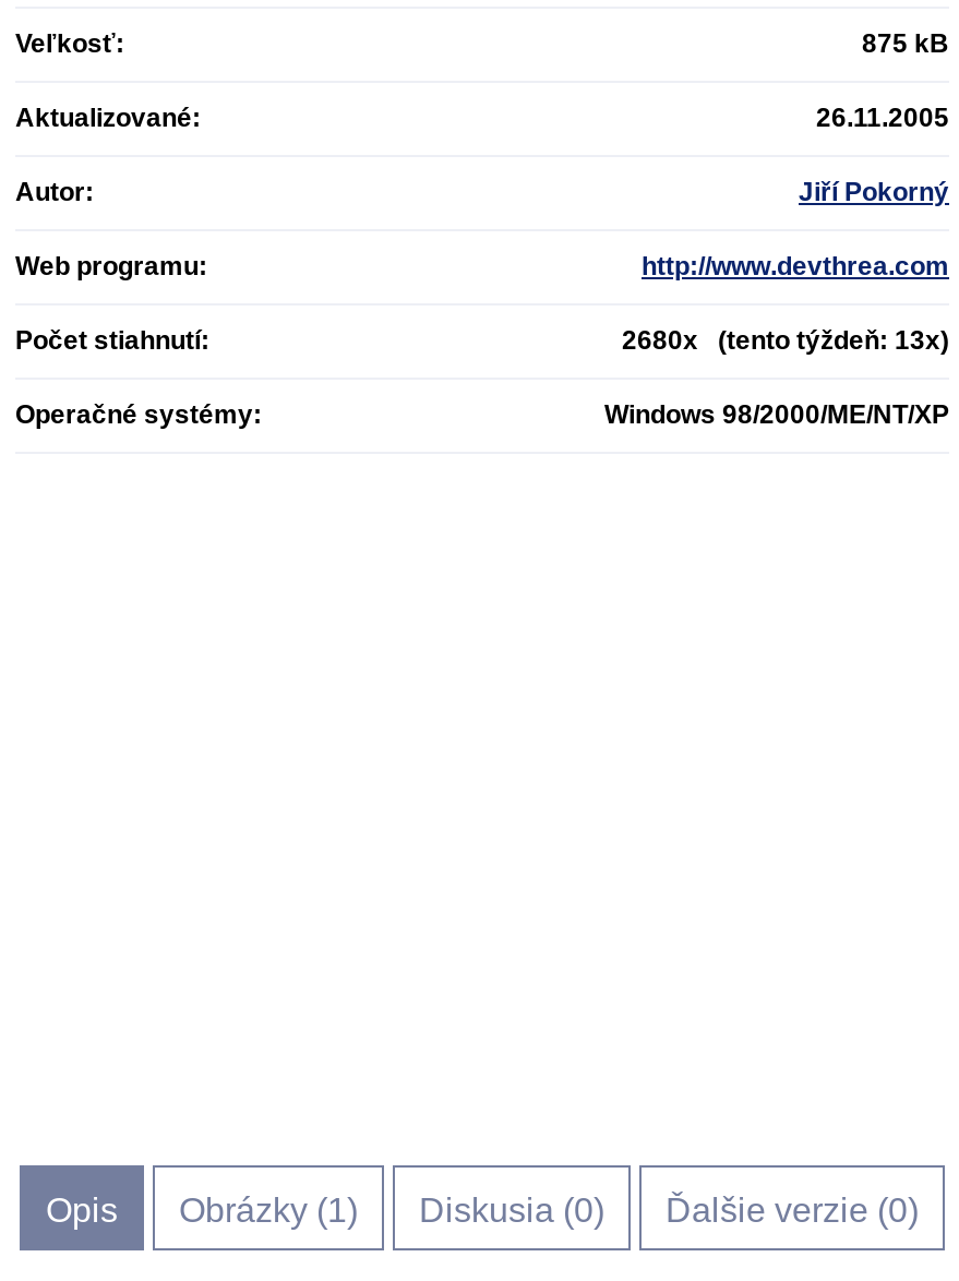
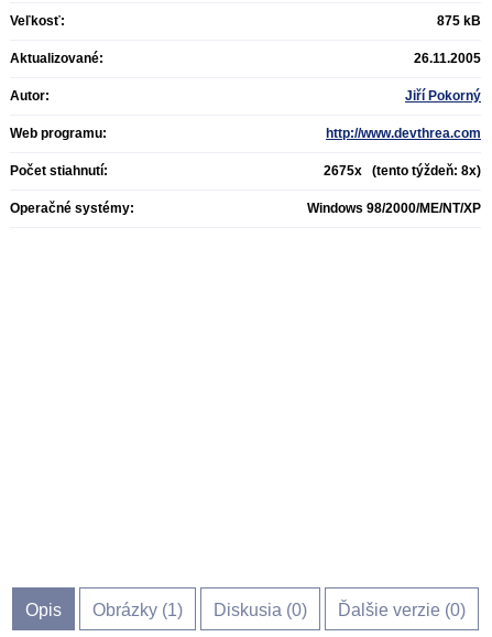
- 2680x (tento týždeň: 13x)
+ 2675x (tento týždeň: 8x)
